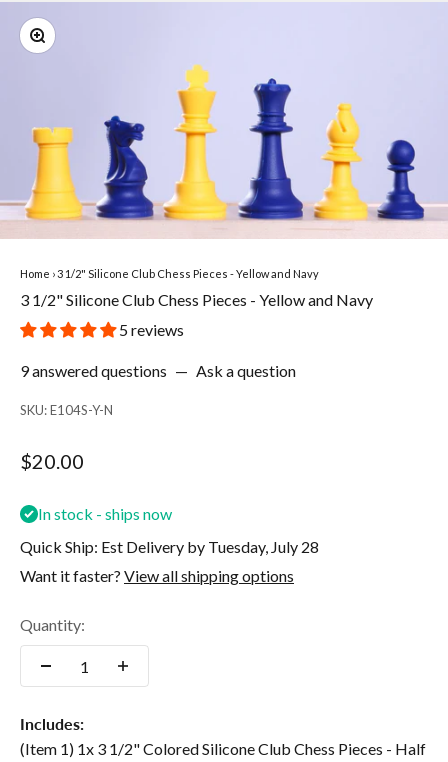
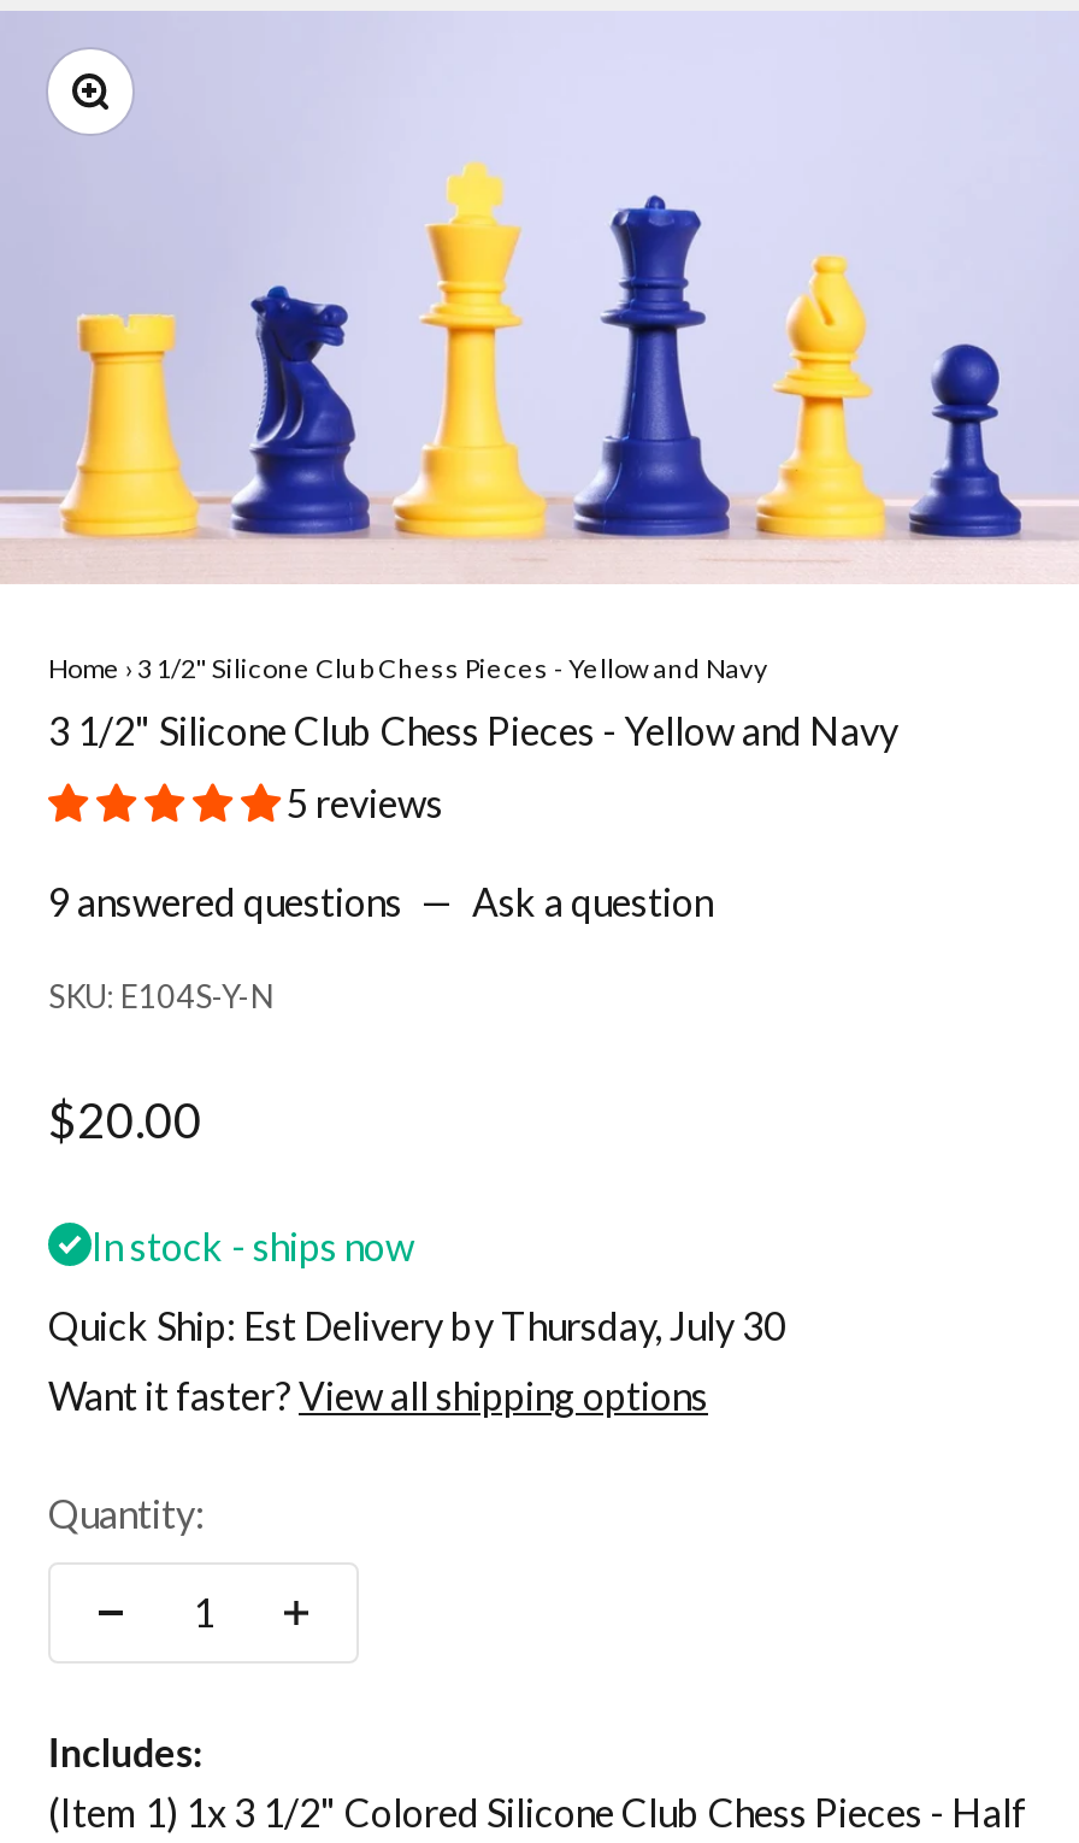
- Quick Ship: Est Delivery by Tuesday, July 28
+ Quick Ship: Est Delivery by Thursday, July 30
